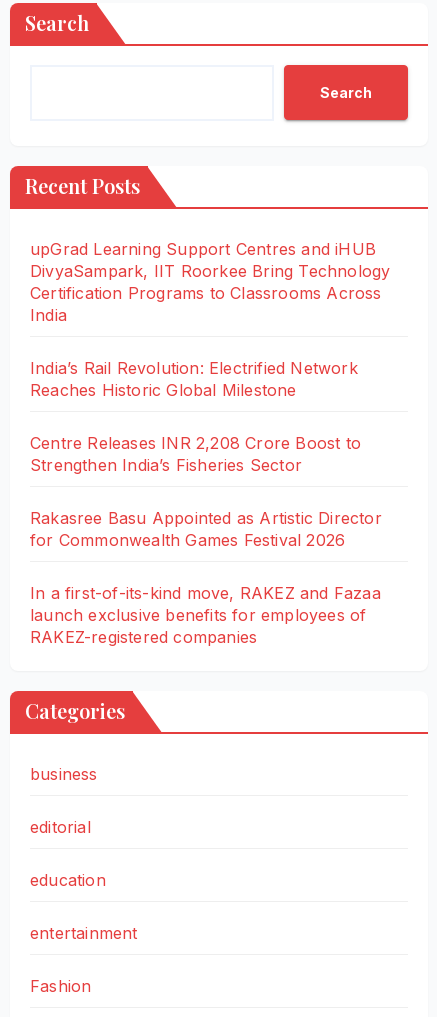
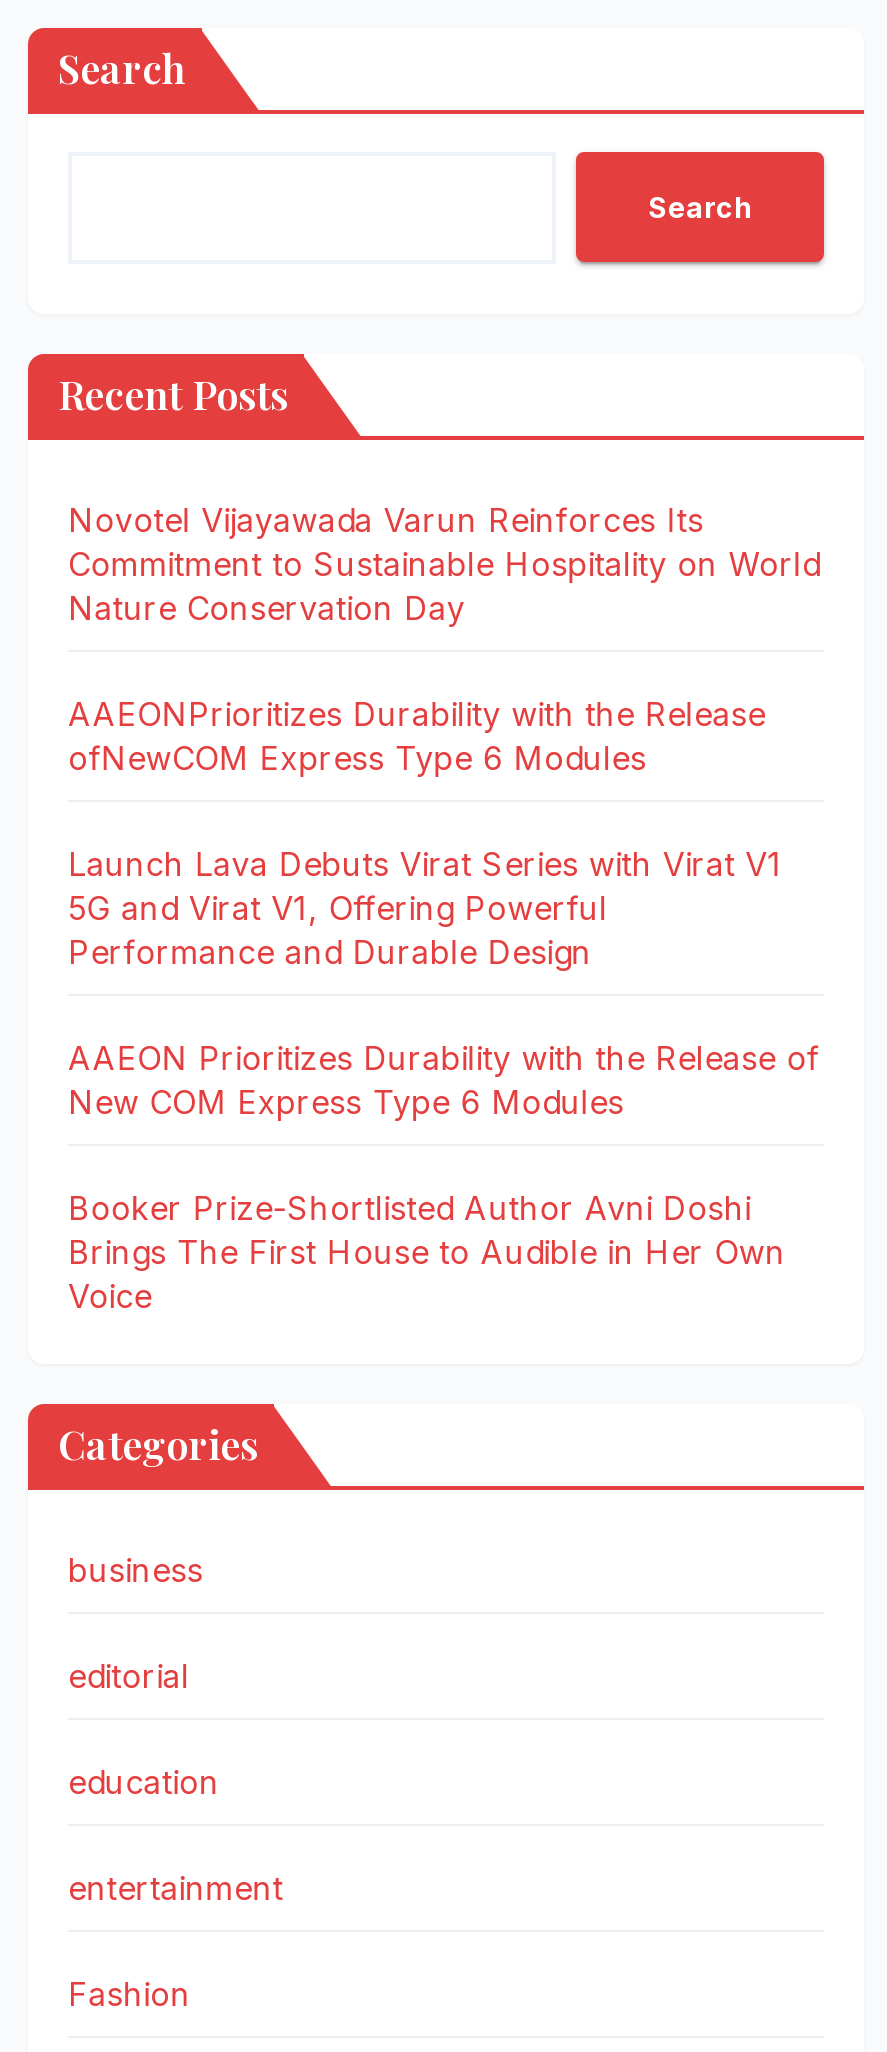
- upGrad Learning Support Centres and iHUB
- DivyaSampark, IIT Roorkee Bring Technology
- Certification Programs to Classrooms Across
- India
+ Novotel Vijayawada Varun Reinforces Its
+ Commitment to Sustainable Hospitality on World
+ Nature Conservation Day

- India’s Rail Revolution: Electrified Network
- Reaches Historic Global Milestone
+ AAEONPrioritizes Durability with the Release
+ ofNewCOM Express Type 6 Modules

- Centre Releases INR 2,208 Crore Boost to
- Strengthen India’s Fisheries Sector
+ Launch Lava Debuts Virat Series with Virat V1
+ 5G and Virat V1, Offering Powerful
+ Performance and Durable Design

- Rakasree Basu Appointed as Artistic Director
- for Commonwealth Games Festival 2026
+ AAEON Prioritizes Durability with the Release of
+ New COM Express Type 6 Modules

- In a first-of-its-kind move, RAKEZ and Fazaa
- launch exclusive benefits for employees of
- RAKEZ-registered companies
+ Booker Prize-Shortlisted Author Avni Doshi
+ Brings The First House to Audible in Her Own
+ Voice
